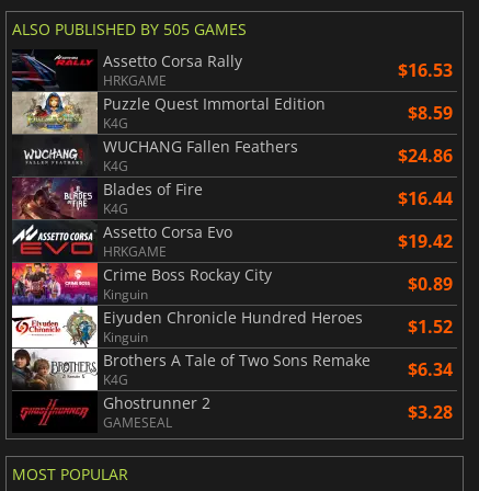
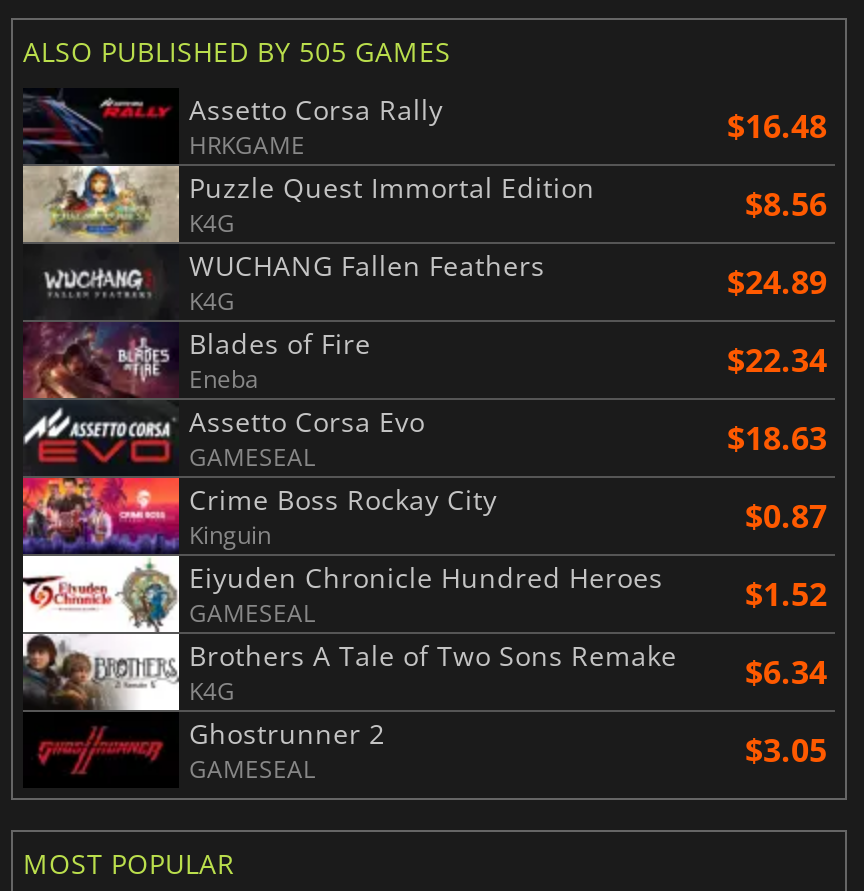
- $16.53
+ $16.48

- $8.59
+ $8.56

- $24.86
+ $24.89

- K4G
- $16.44
+ Eneba
+ $22.34

- HRKGAME
- $19.42
+ GAMESEAL
+ $18.63

- $0.89
+ $0.87

- Kinguin
+ GAMESEAL

- $3.28
+ $3.05
